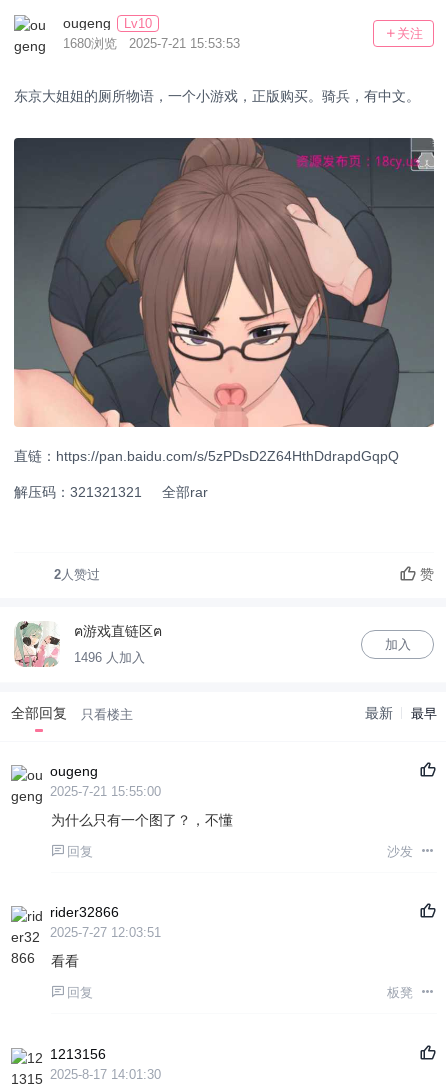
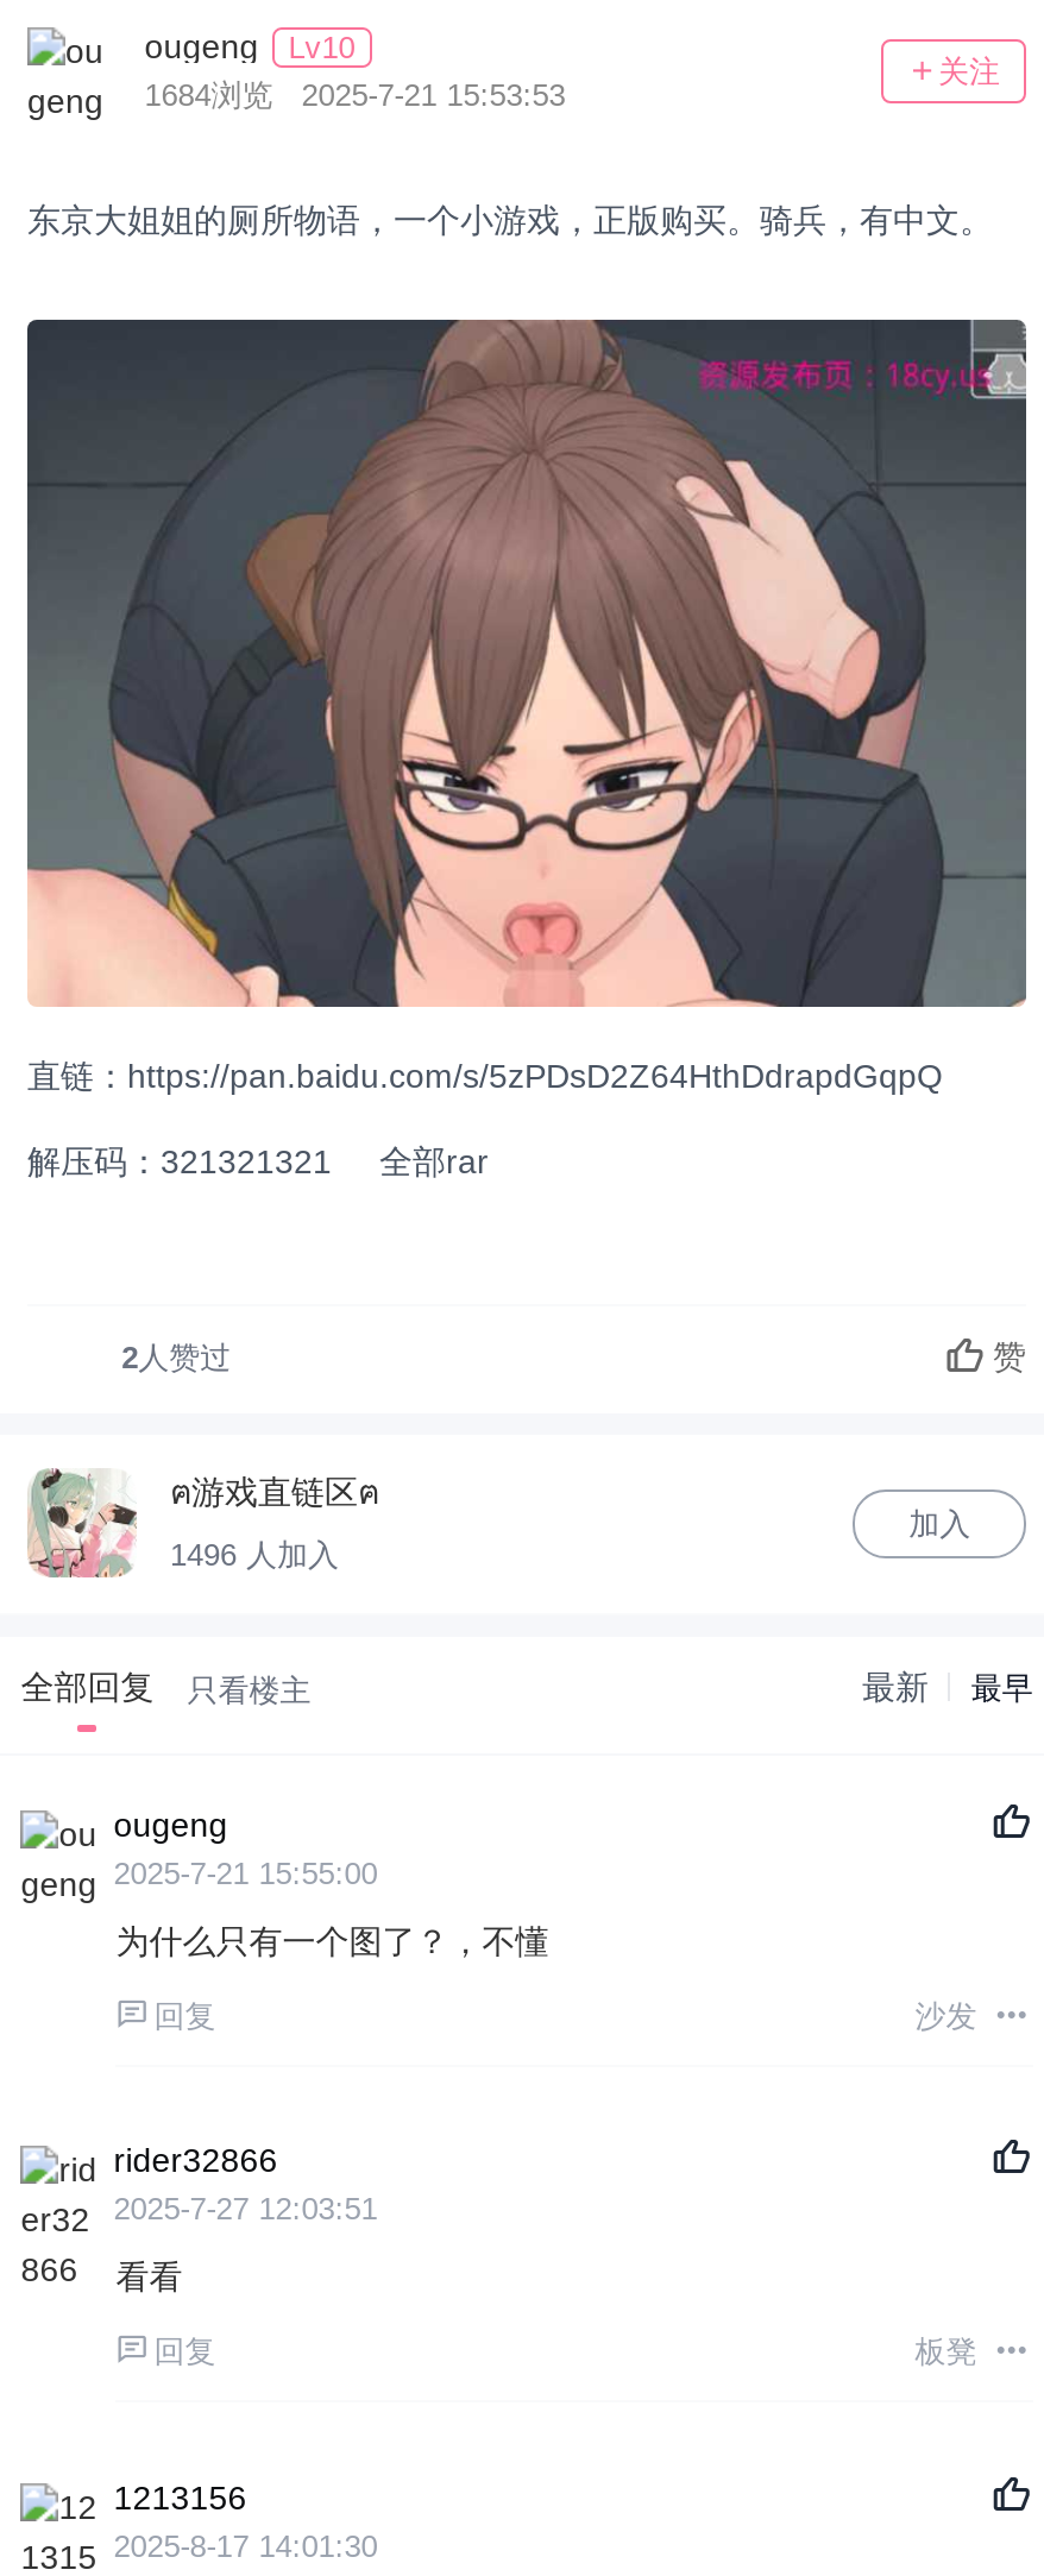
- 1680浏览 2025-7-21 15:53:53
+ 1684浏览 2025-7-21 15:53:53
